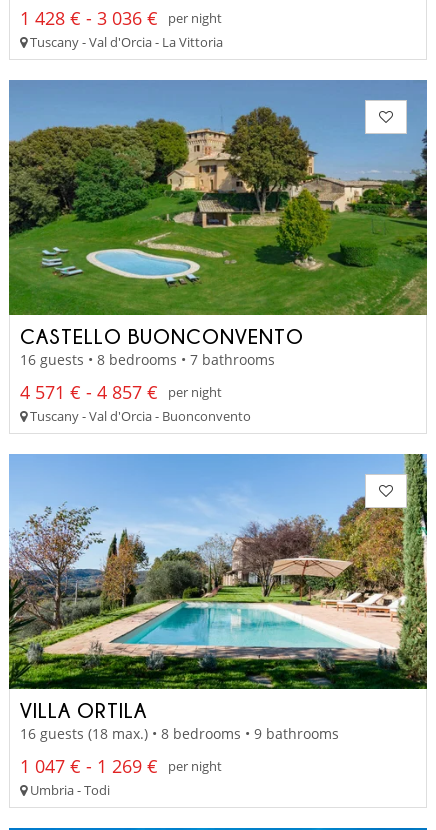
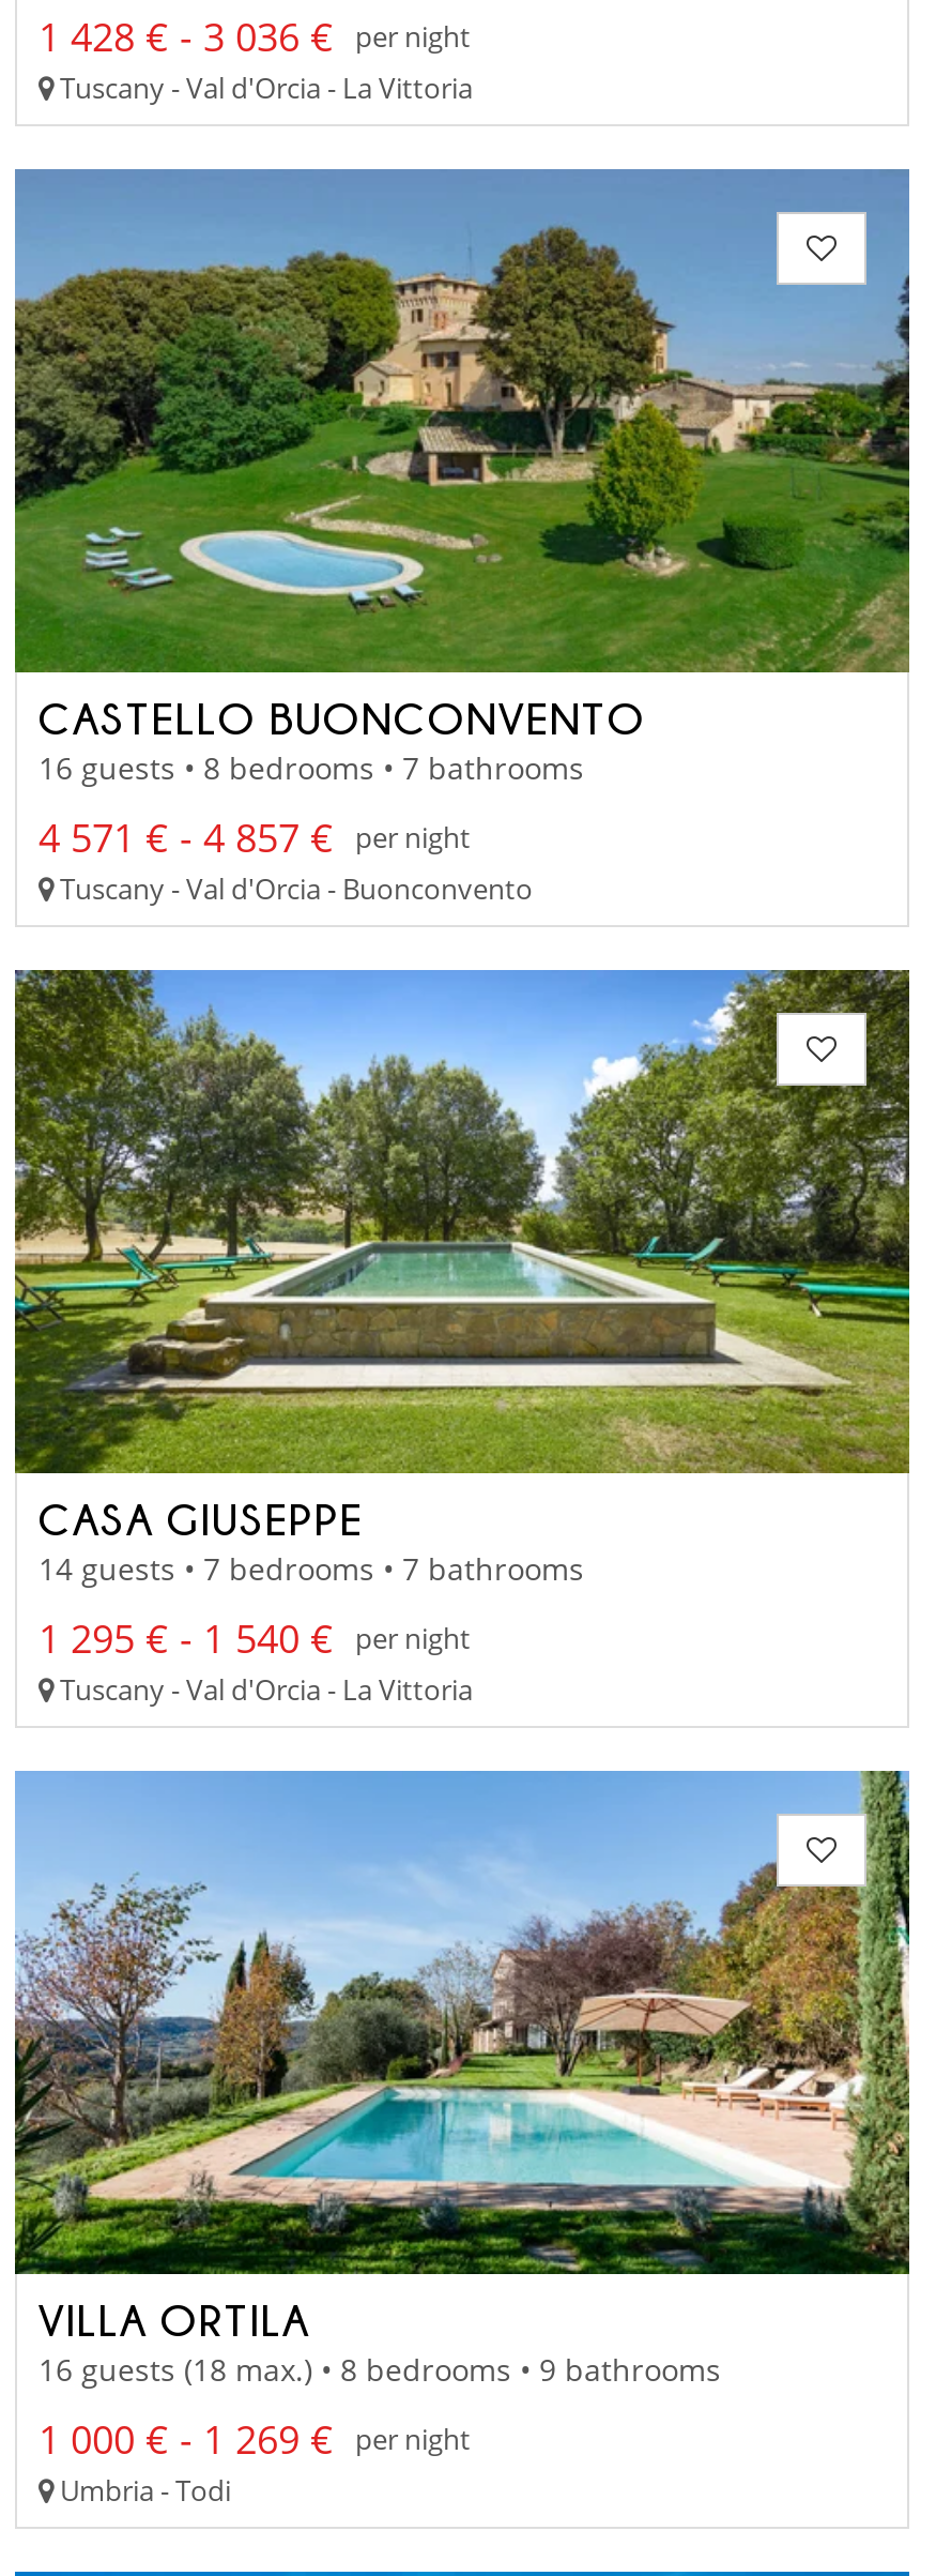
+ [image]
+ CASA GIUSEPPE
+ 14 guests • 7 bedrooms • 7 bathrooms
+ 1 295 € - 1 540 € per night
+ Tuscany - Val d'Orcia - La Vittoria

- 1 047 € - 1 269 € per night
+ 1 000 € - 1 269 € per night
